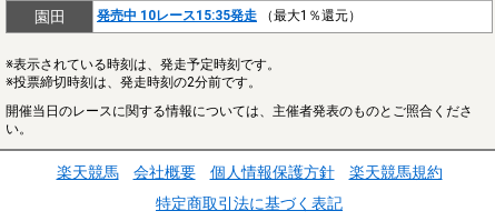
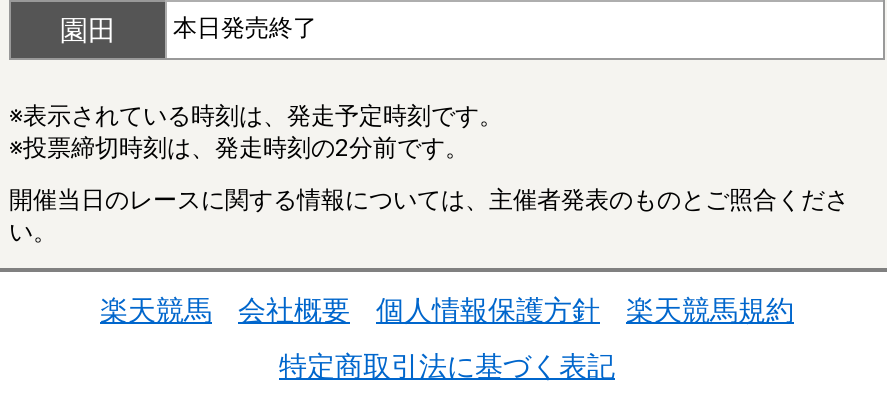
- 発売中 10レース15:35発走（最大1％還元）
+ 本日発売終了
